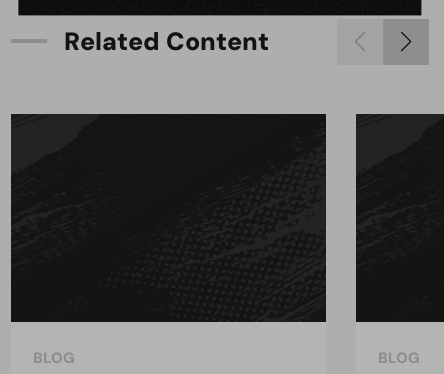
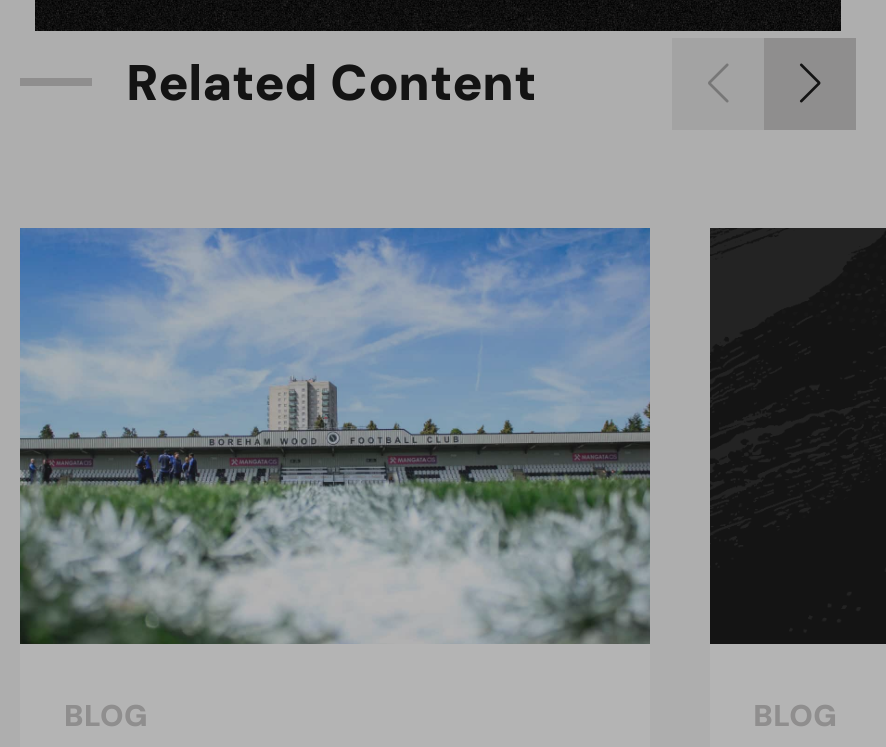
+ [image]
